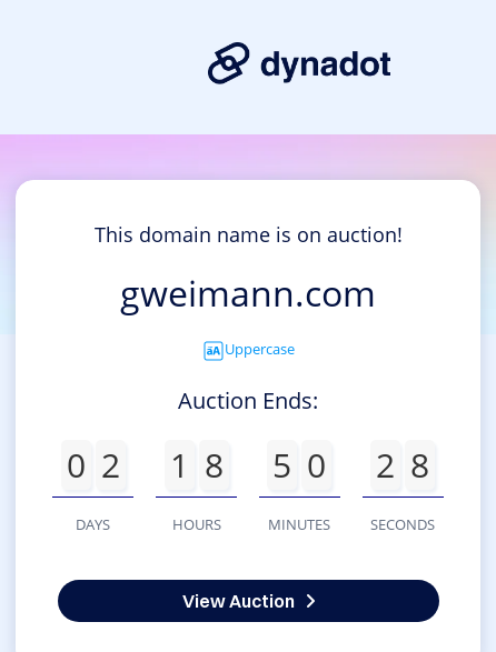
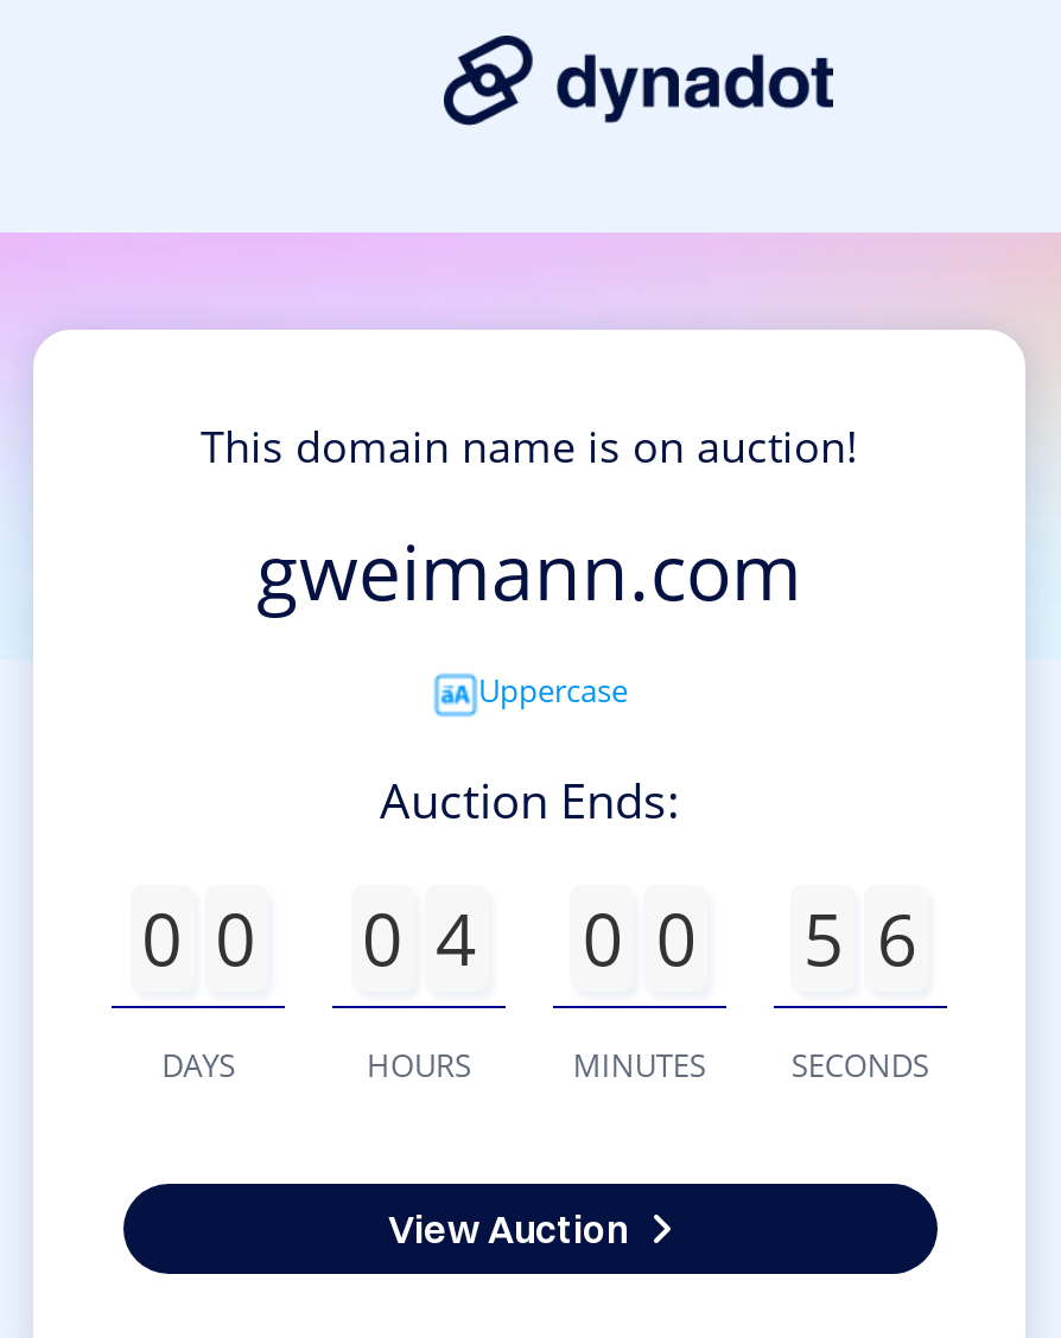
- 0 2
+ 0 0

- 1 8
+ 0 4

- 5 0
+ 0 0

- 2 8
+ 5 6
